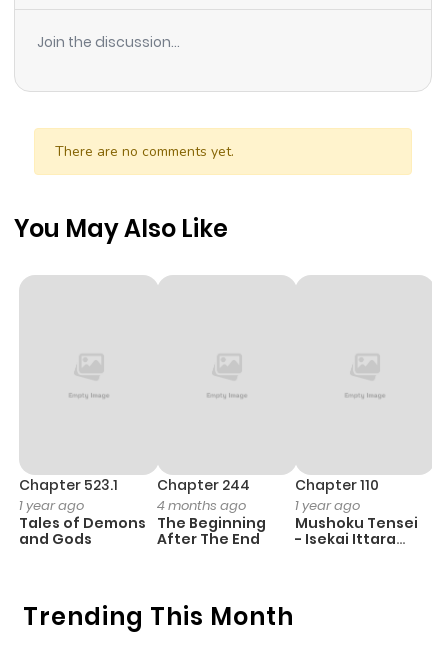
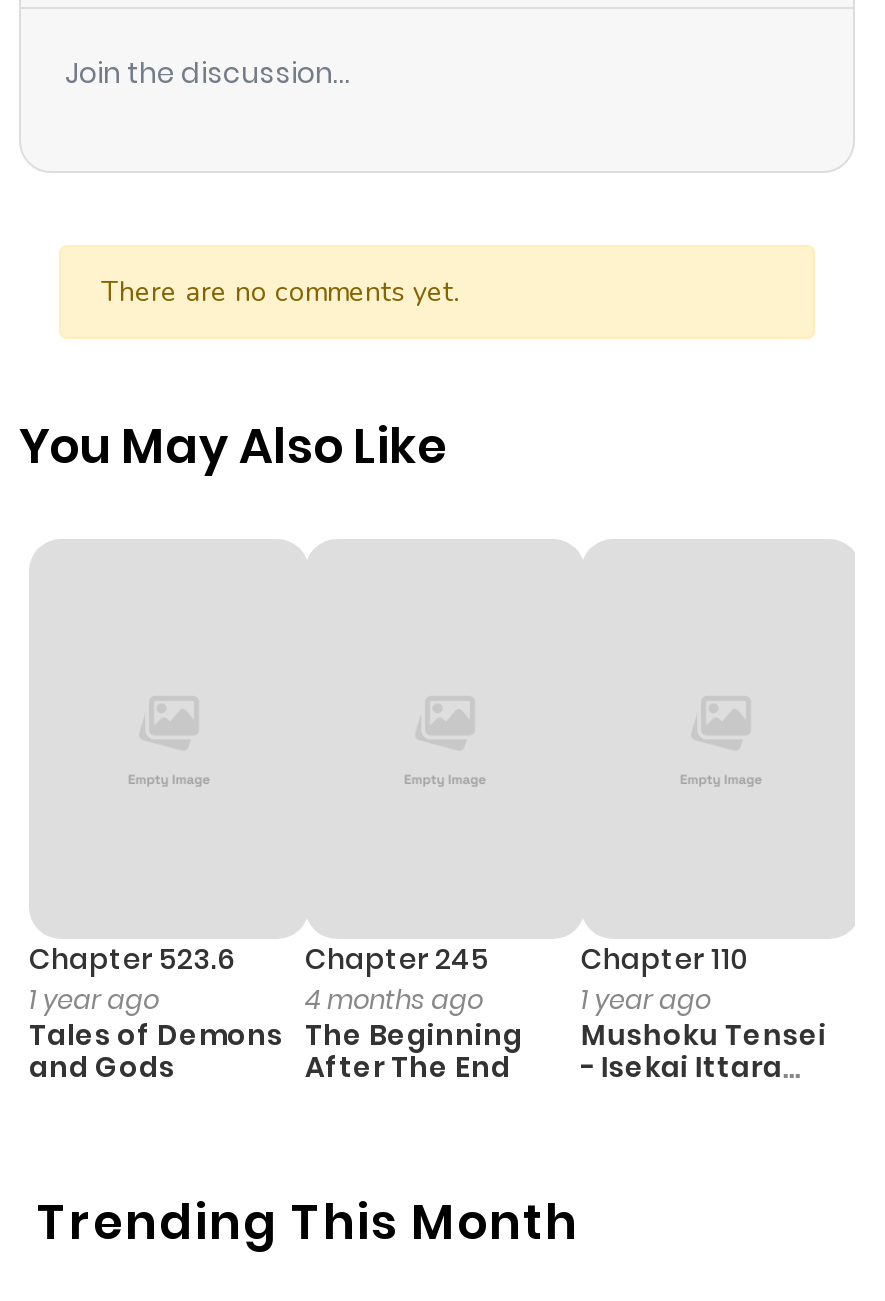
- Chapter 523.1
+ Chapter 523.6

- Chapter 244
+ Chapter 245
